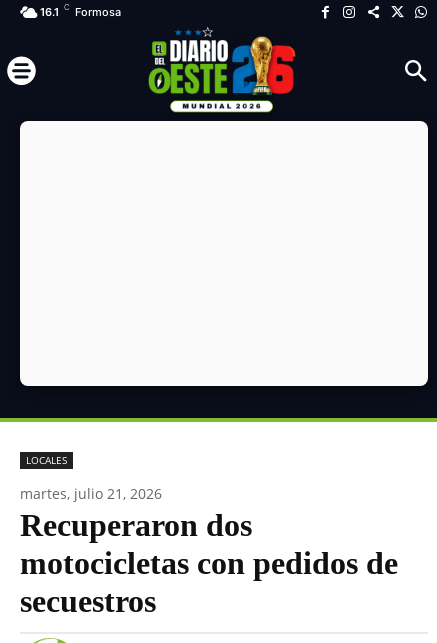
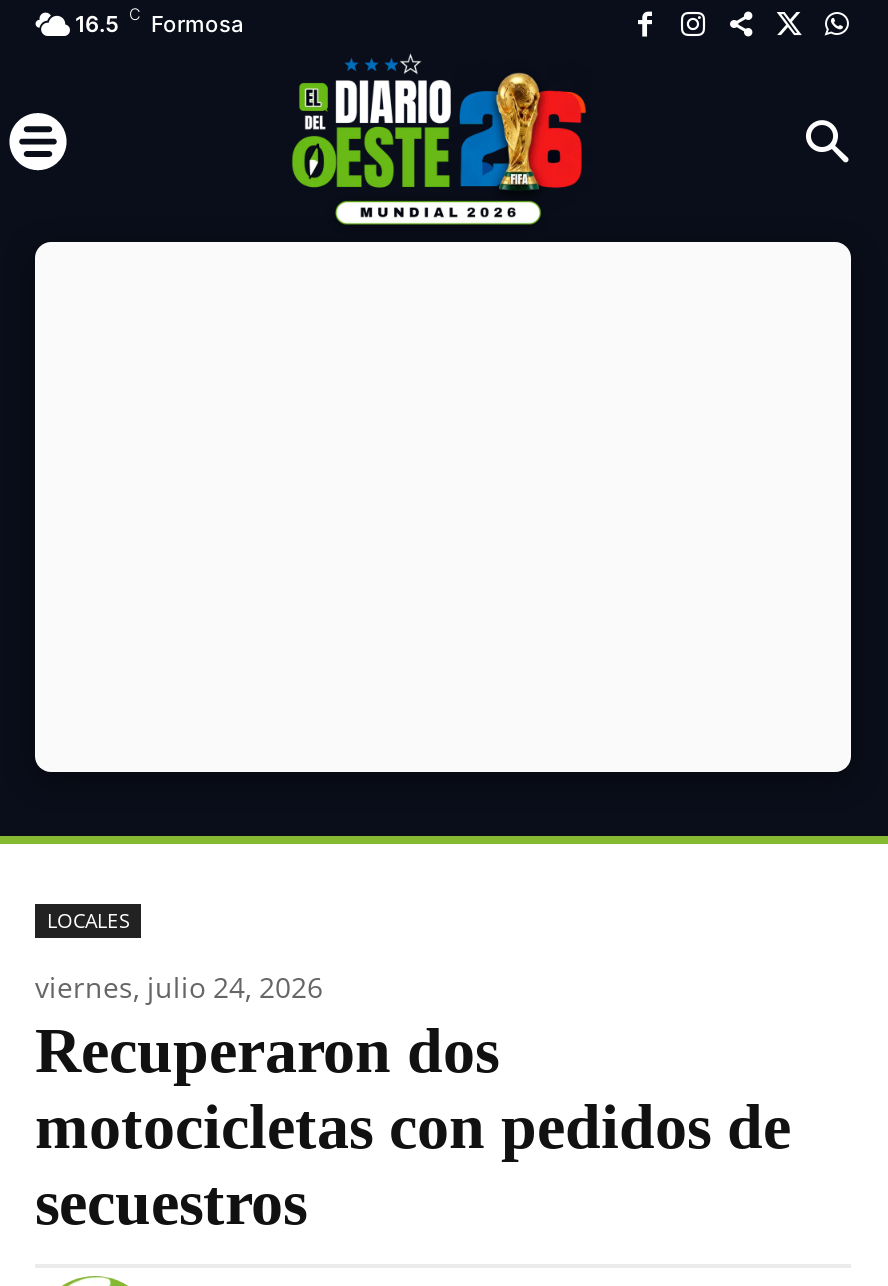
- 16.1 C Formosa
+ 16.5 C Formosa

- martes, julio 21, 2026
+ viernes, julio 24, 2026
